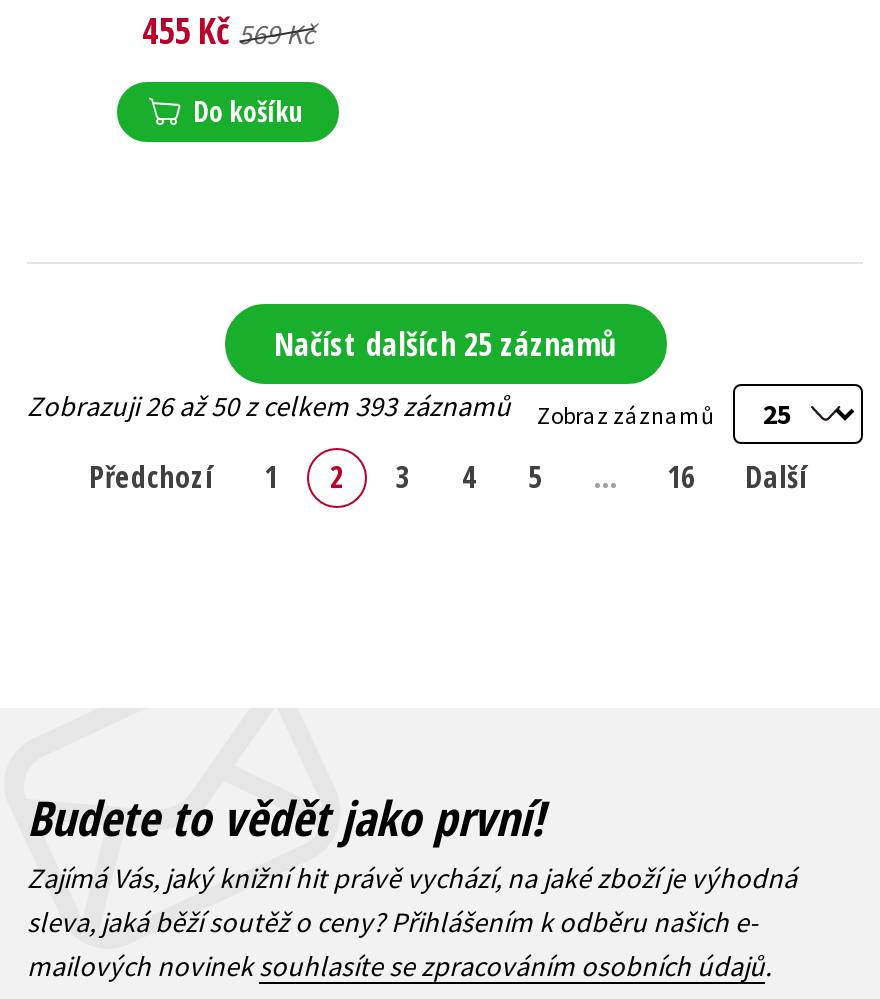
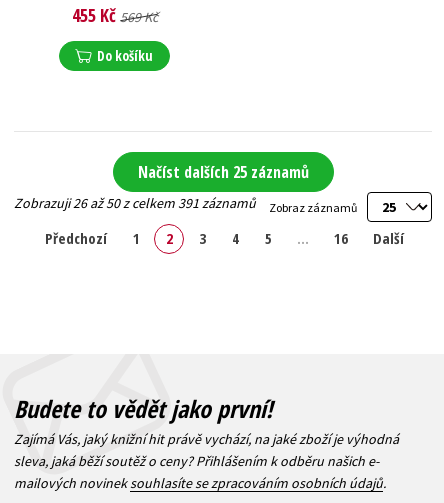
- Zobrazuji 26 až 50 z celkem 393 záznamů
+ Zobrazuji 26 až 50 z celkem 391 záznamů
